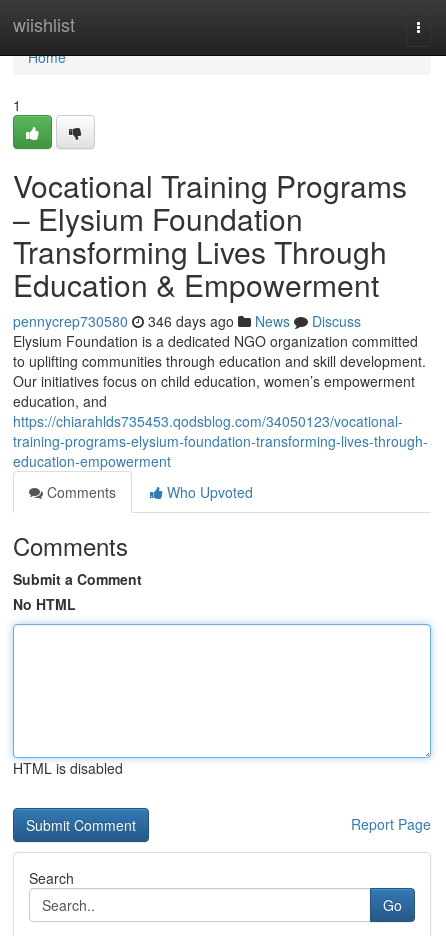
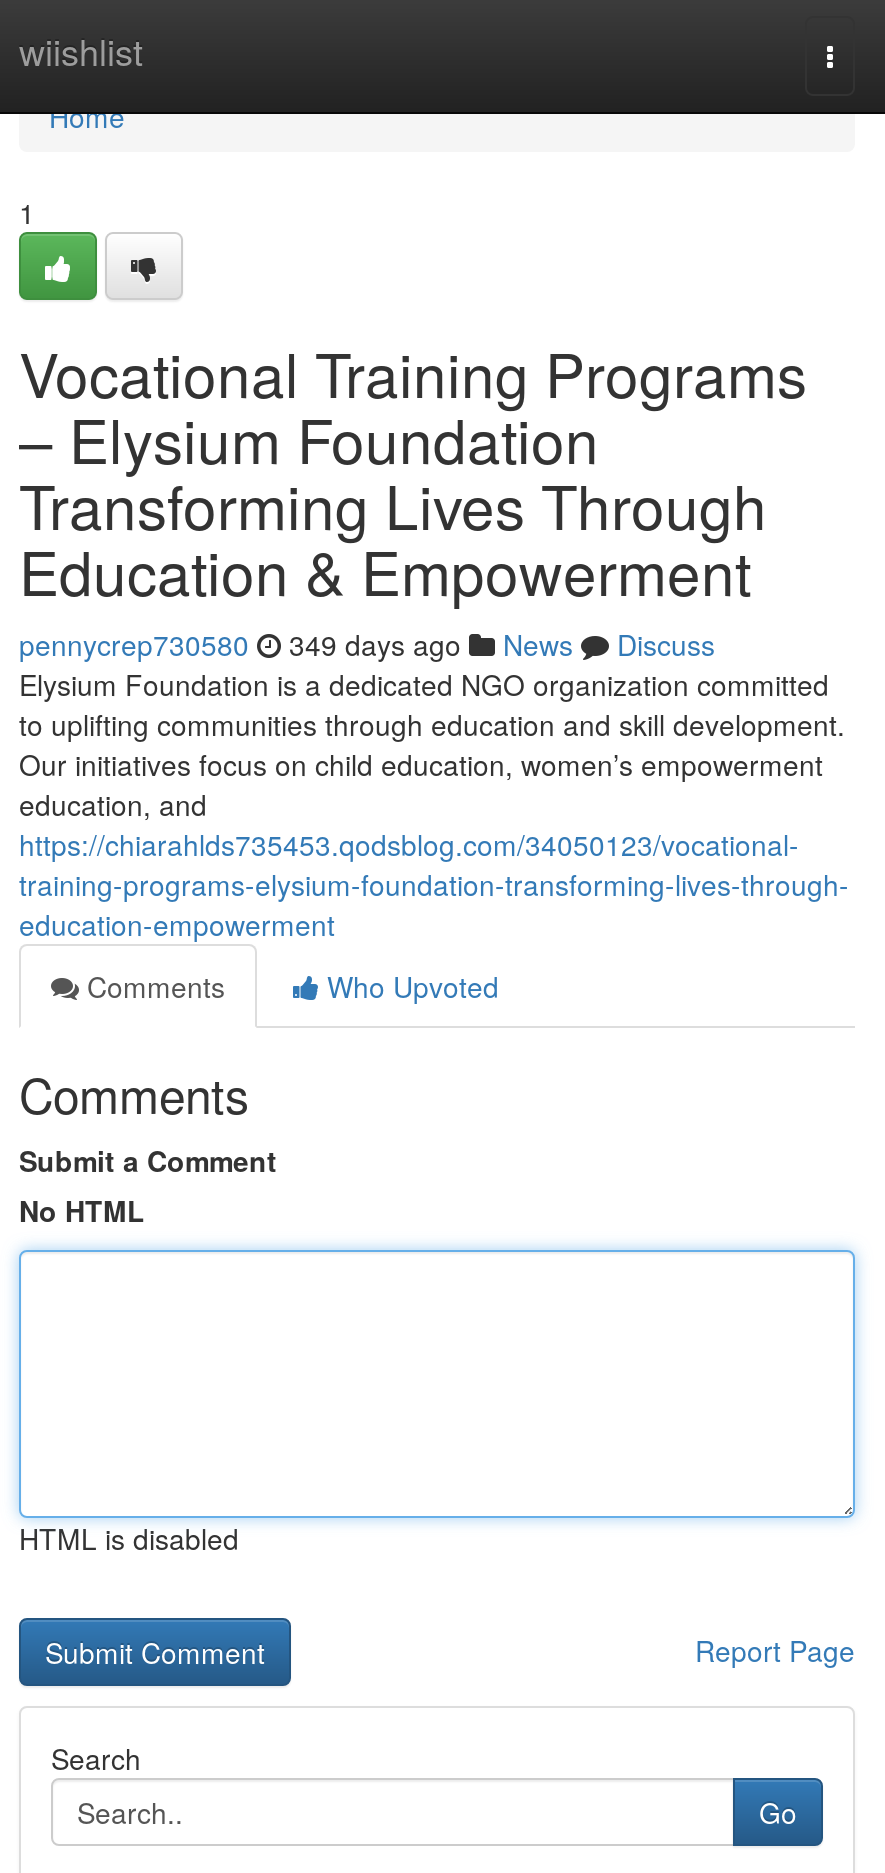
- pennycrep730580 346 days ago News Discuss
+ pennycrep730580 349 days ago News Discuss
